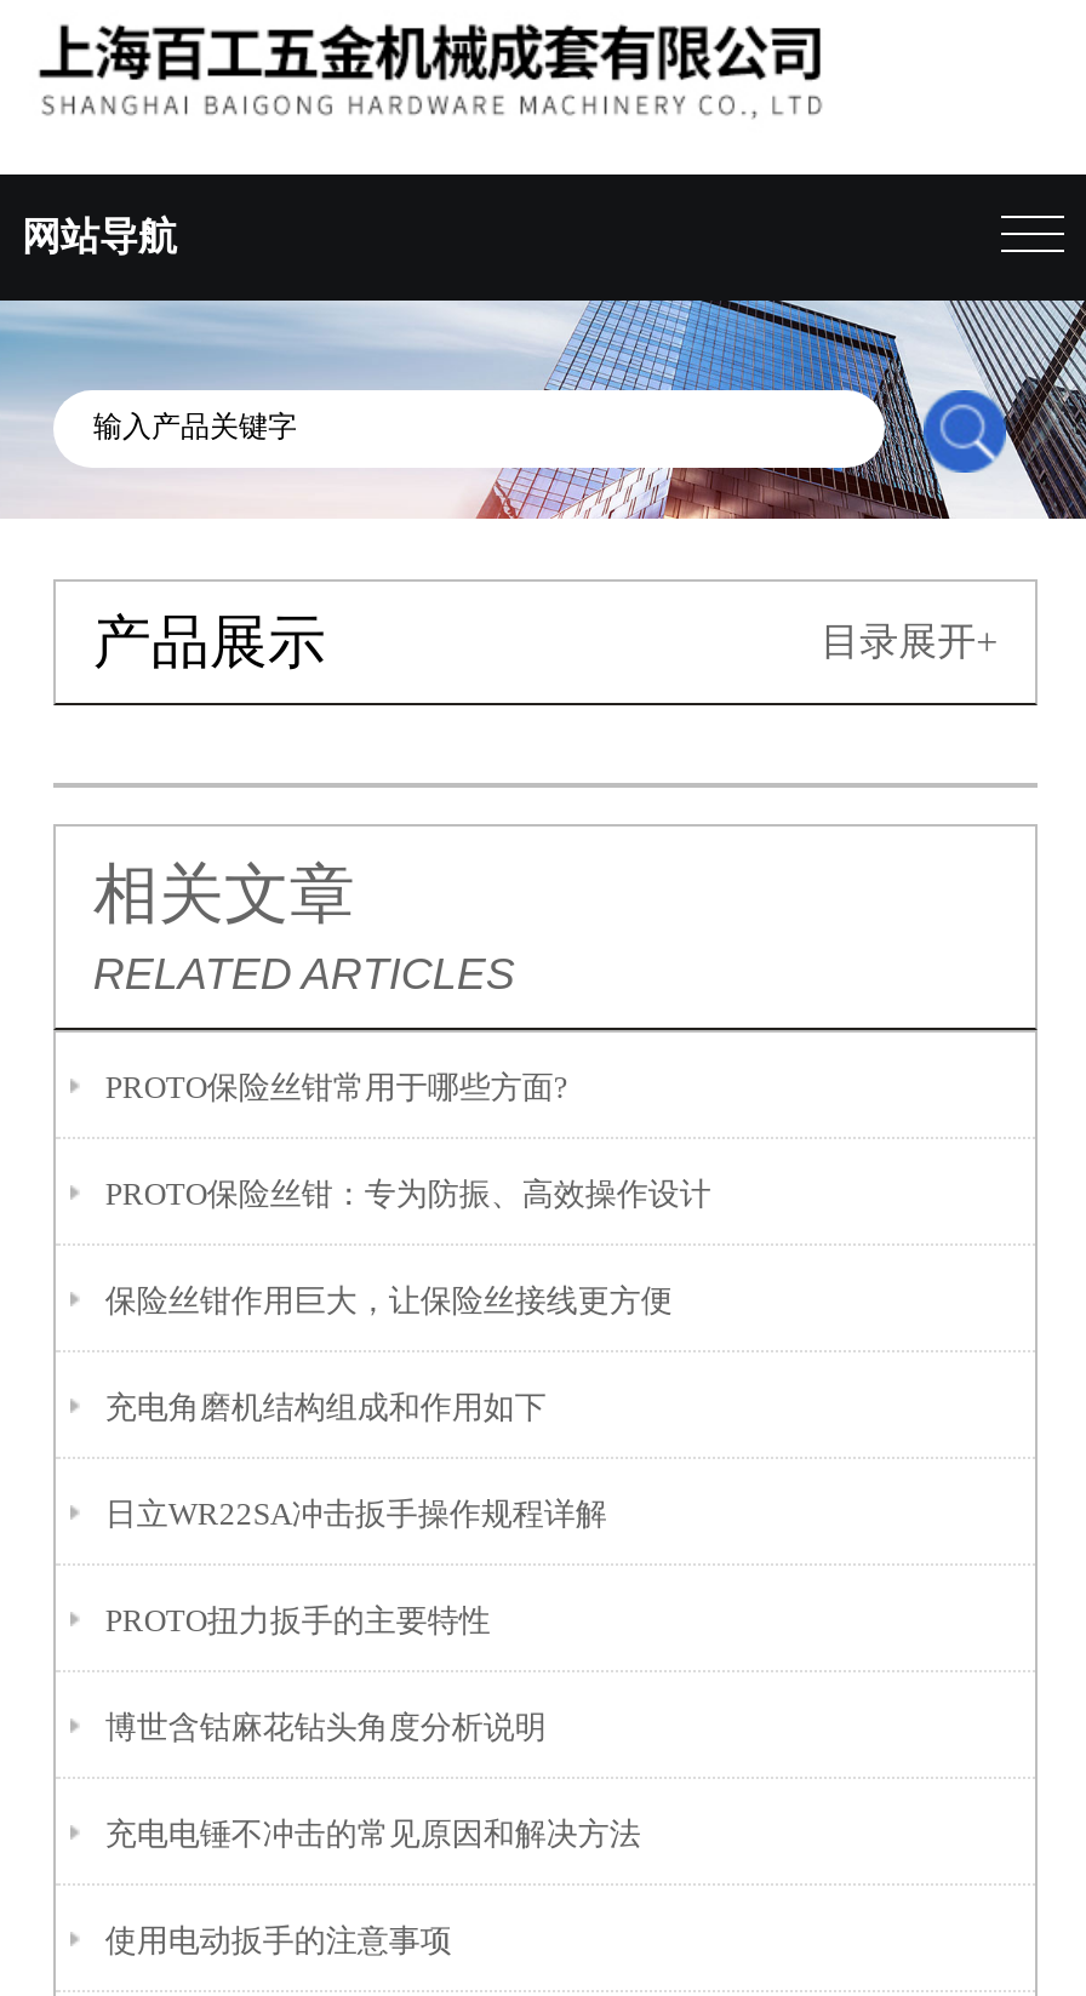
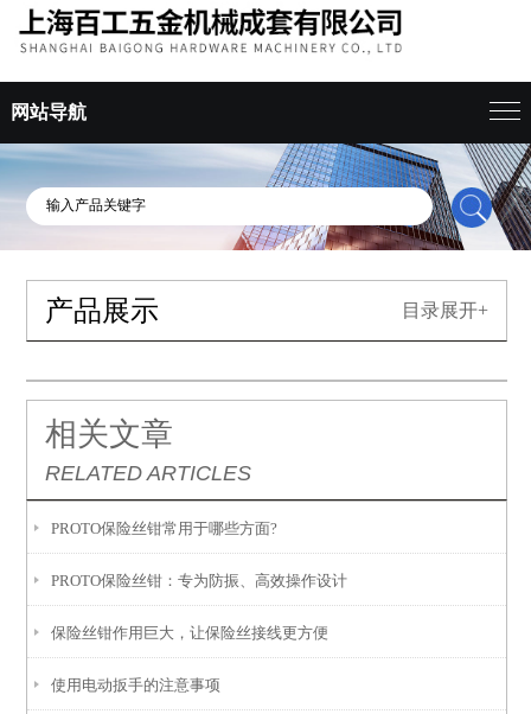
- 充电角磨机结构组成和作用如下
- 日立WR22SA冲击扳手操作规程详解
- PROTO扭力扳手的主要特性
- 博世含钴麻花钻头角度分析说明
- 充电电锤不冲击的常见原因和解决方法
